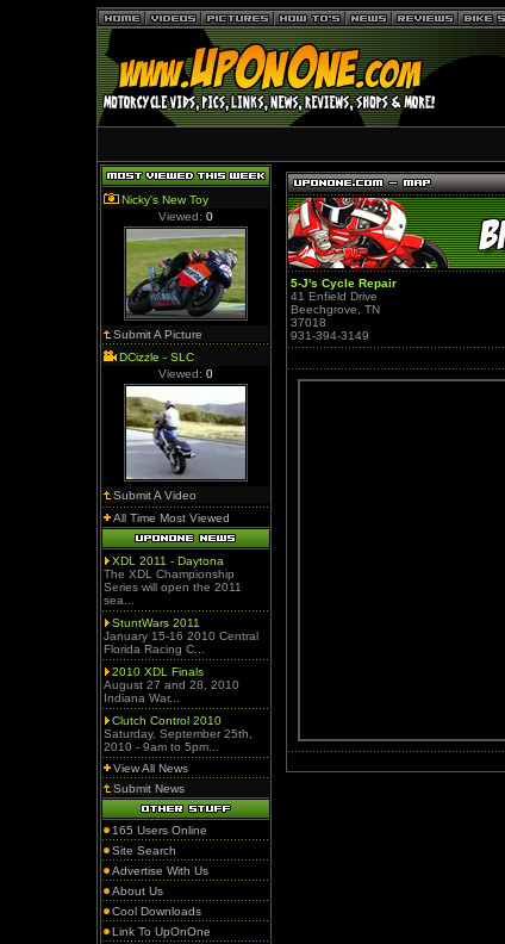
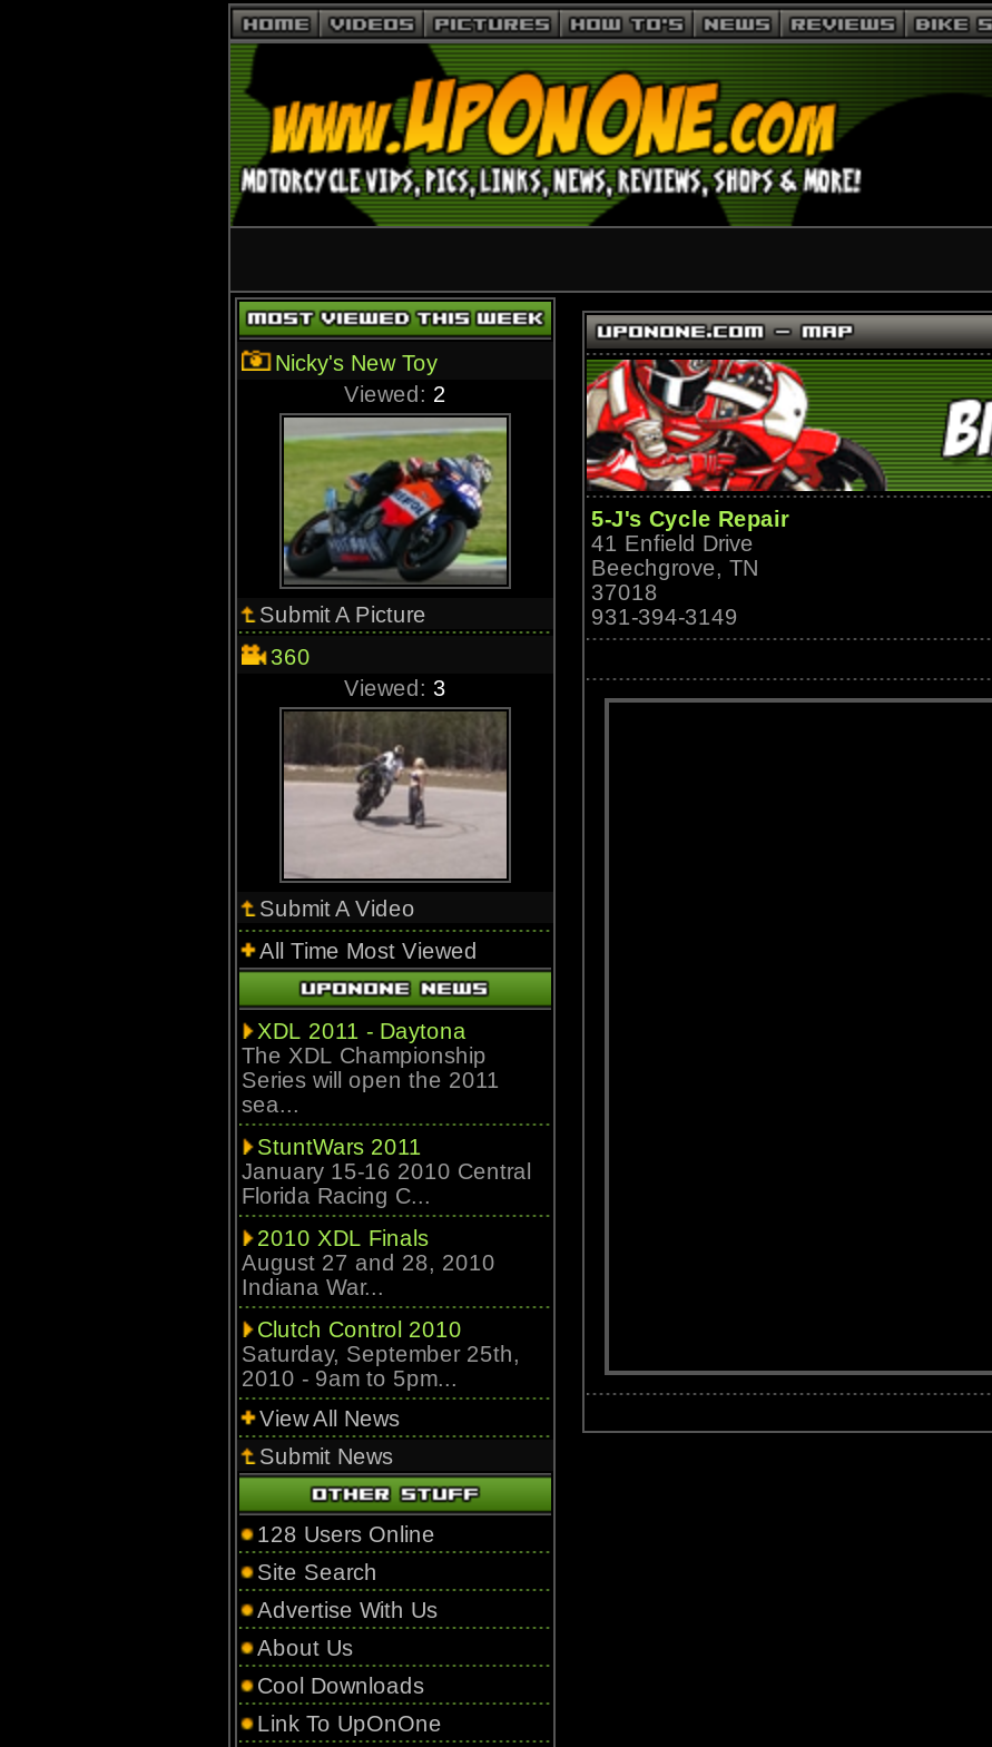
- Viewed: 0
+ Viewed: 2

- DCizzle - SLC
- Viewed: 0
+ 360
+ Viewed: 3

- [image]
+ [image]

- 165 Users Online
+ 128 Users Online
